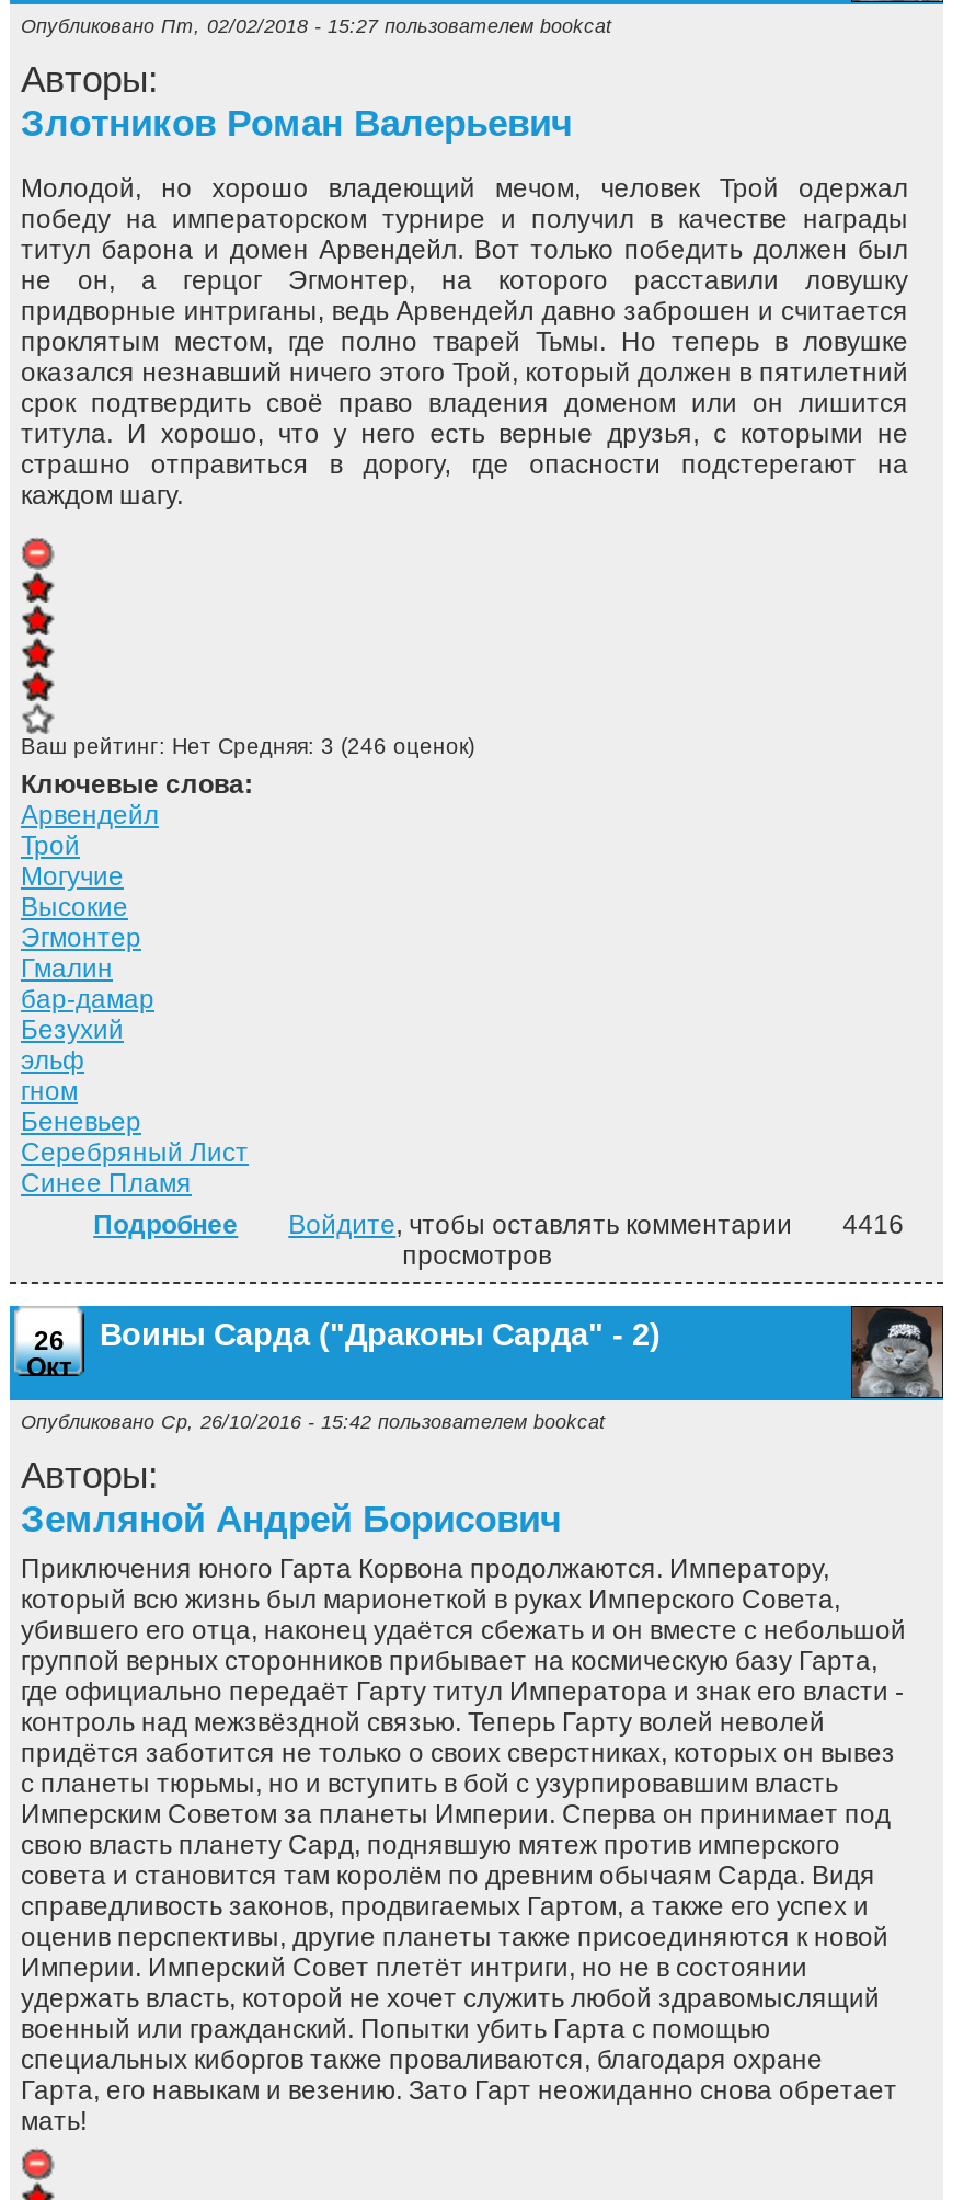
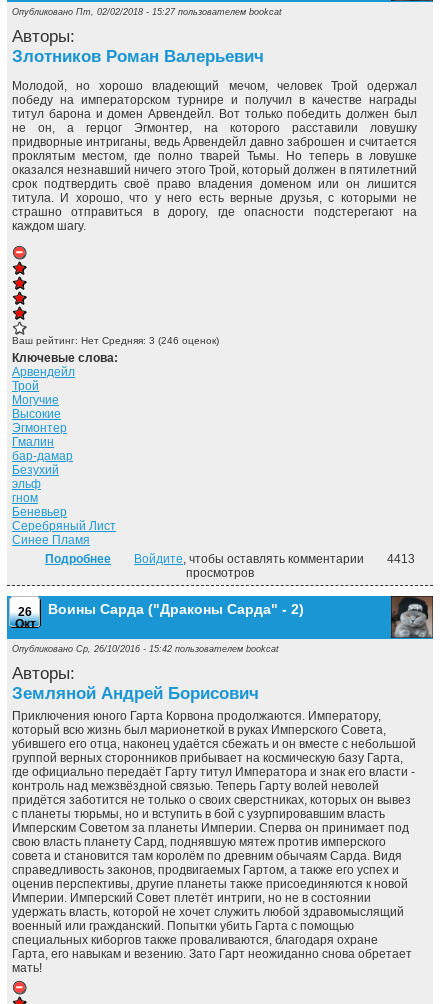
- 4416
+ 4413
